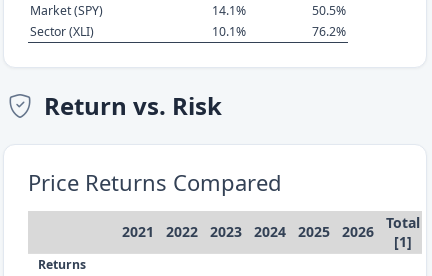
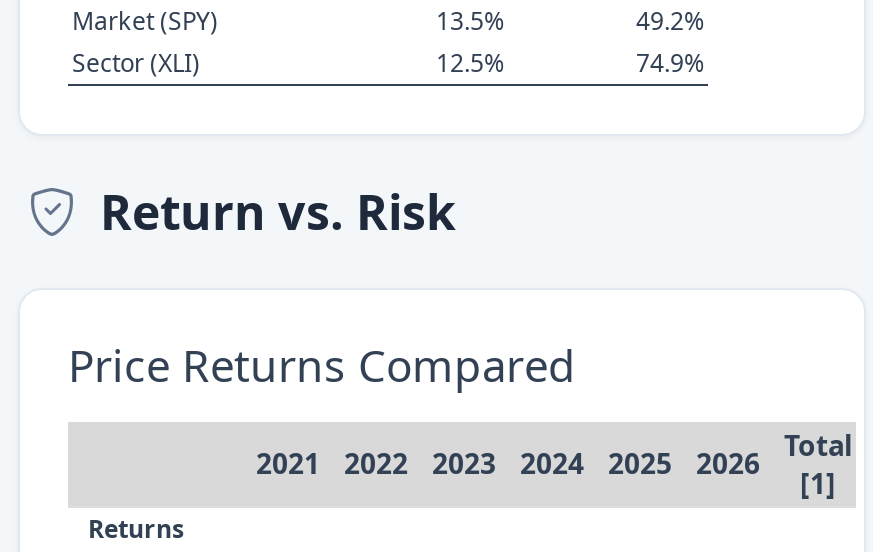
- 14.1%
+ 13.5%

- 50.5%
+ 49.2%

- 10.1%
+ 12.5%

- 76.2%
+ 74.9%
